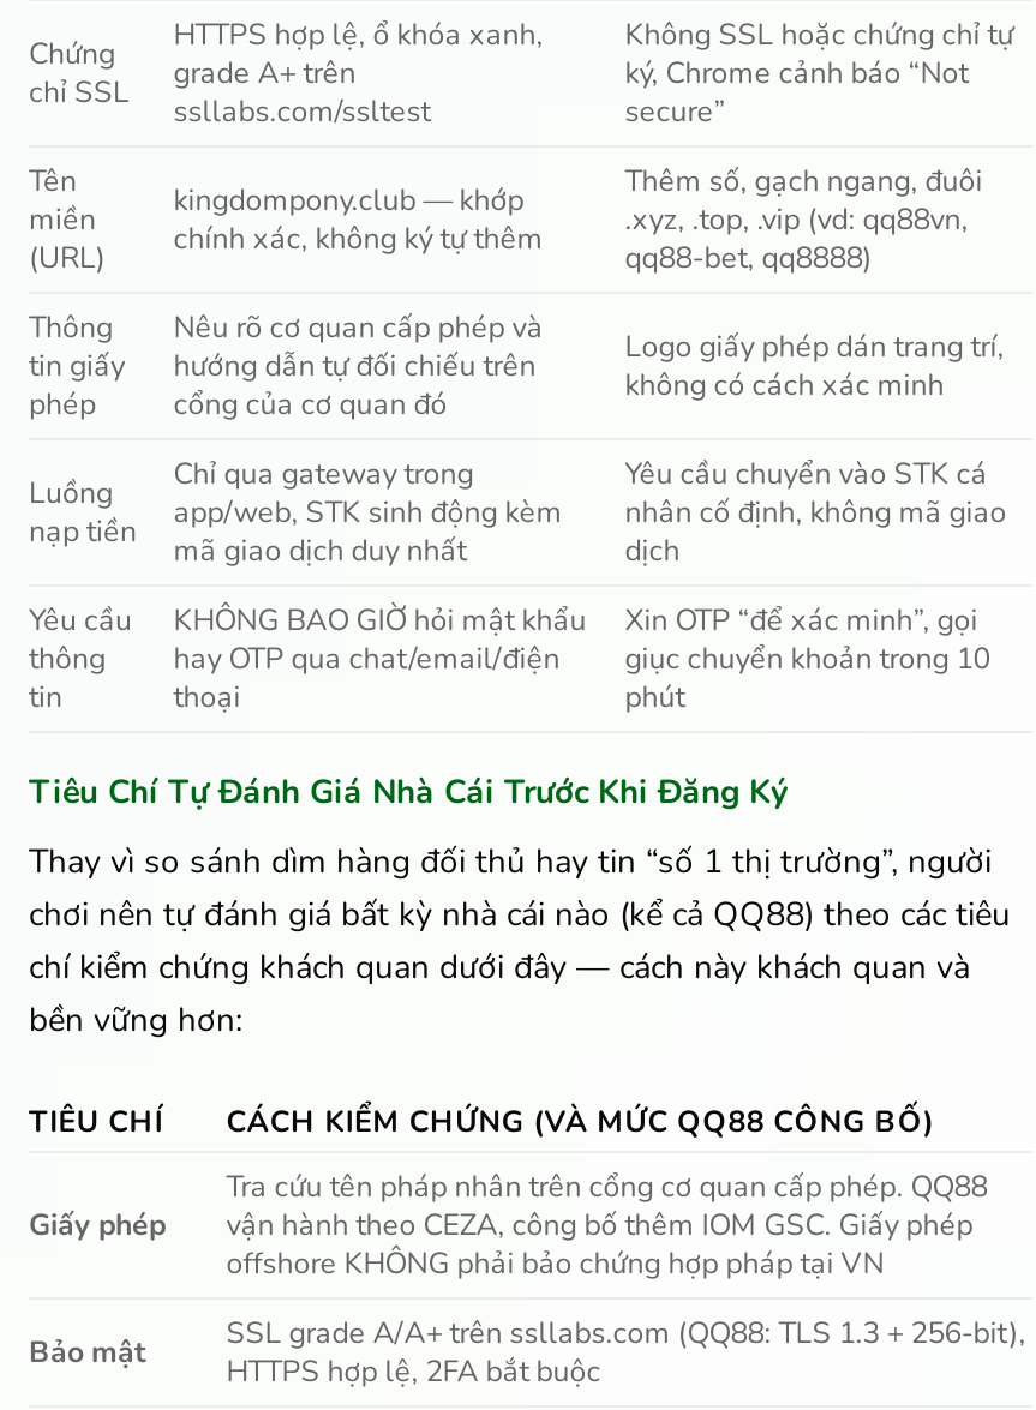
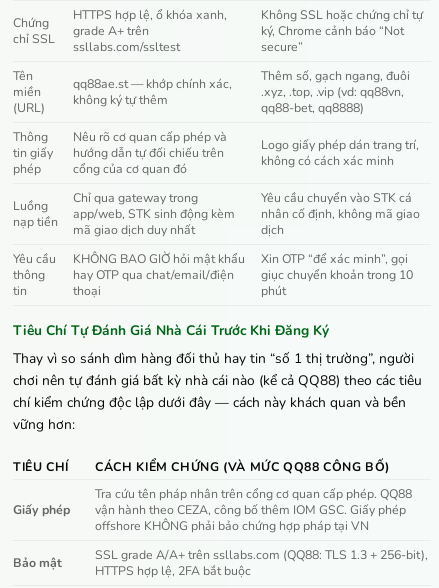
- kingdompony.club — khớp
- chính xác, không ký tự thêm
+ qq88ae.st — khớp chính xác,
+ không ký tự thêm

- chí kiểm chứng khách quan dưới đây — cách này khách quan và
- bền vững hơn:
+ chí kiểm chứng độc lập dưới đây — cách này khách quan và bền
+ vững hơn:
